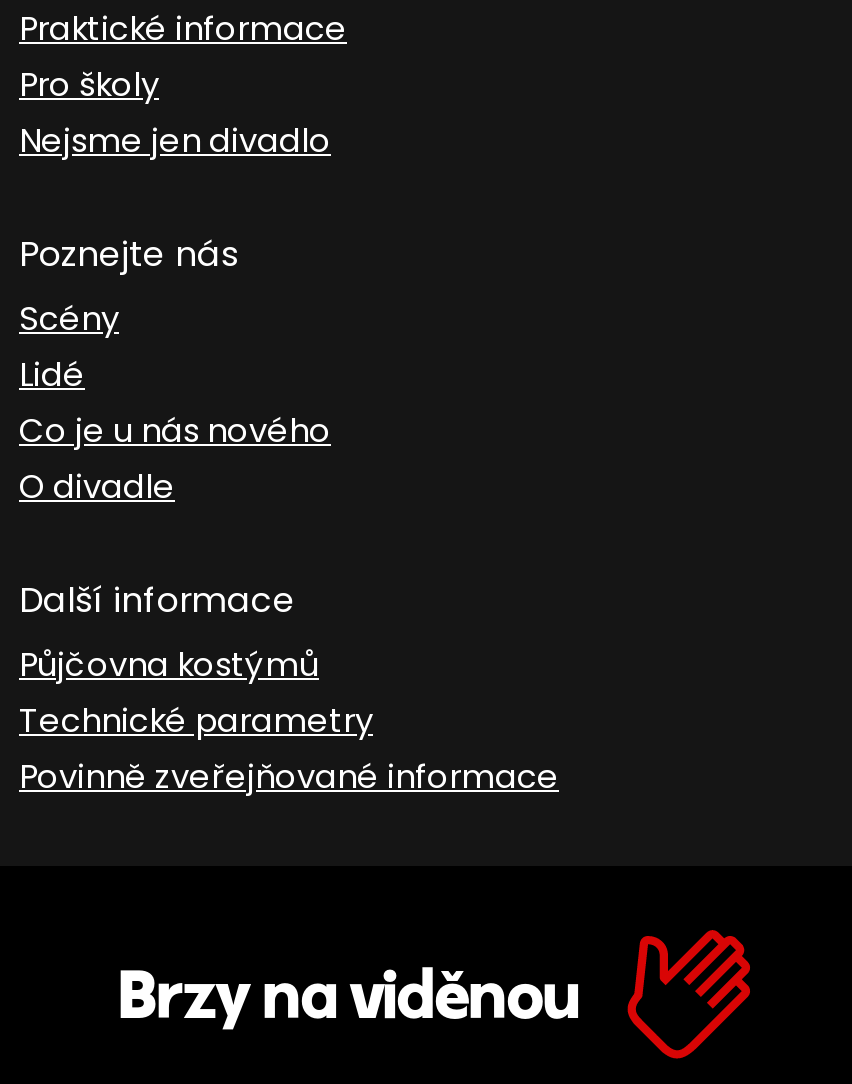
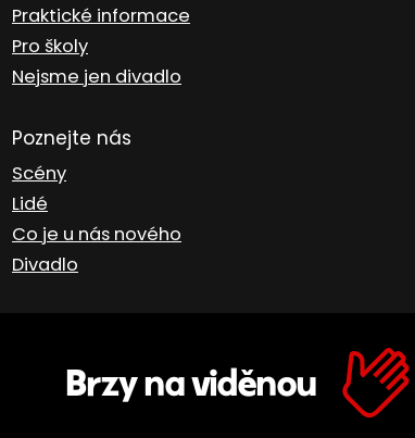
- O divadle
- Další informace
- Půjčovna kostýmů
- Technické parametry
- Povinně zveřejňované informace
+ Divadlo
